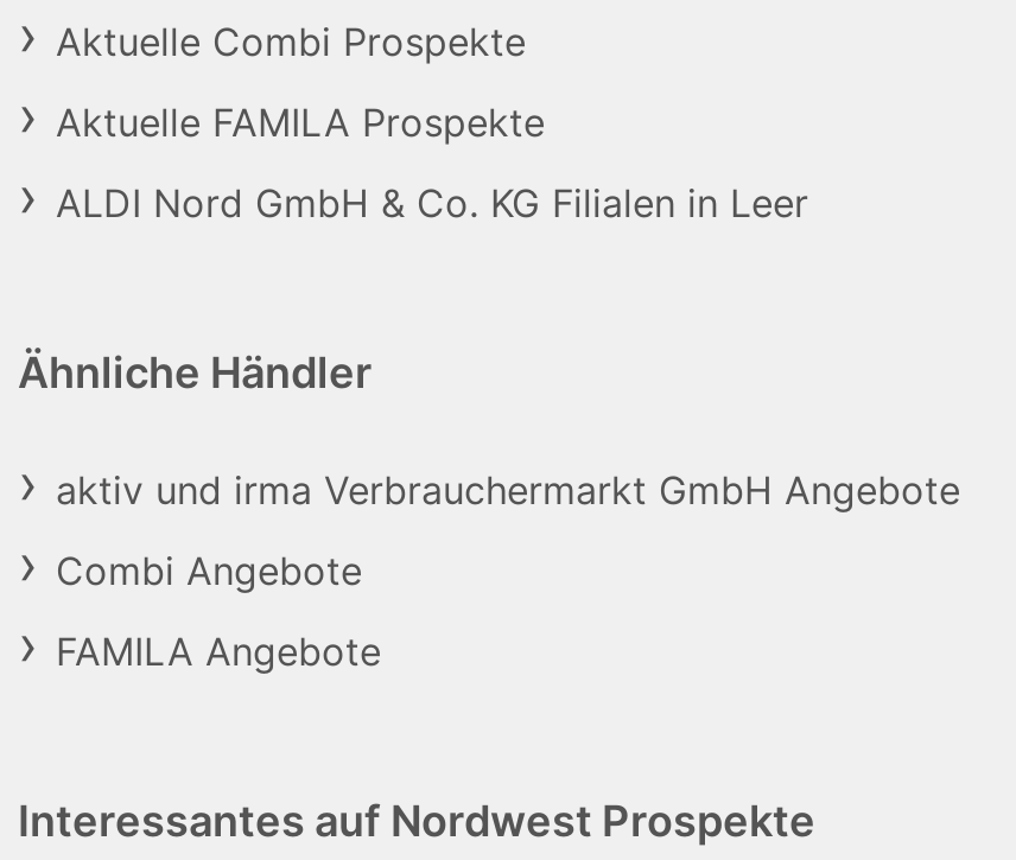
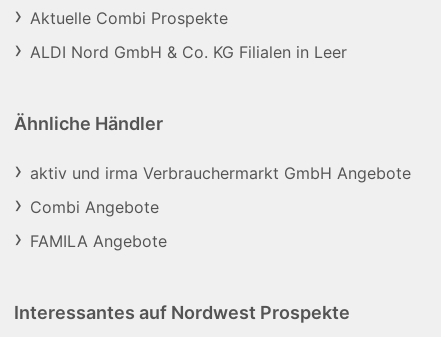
- Aktuelle FAMILA Prospekte
